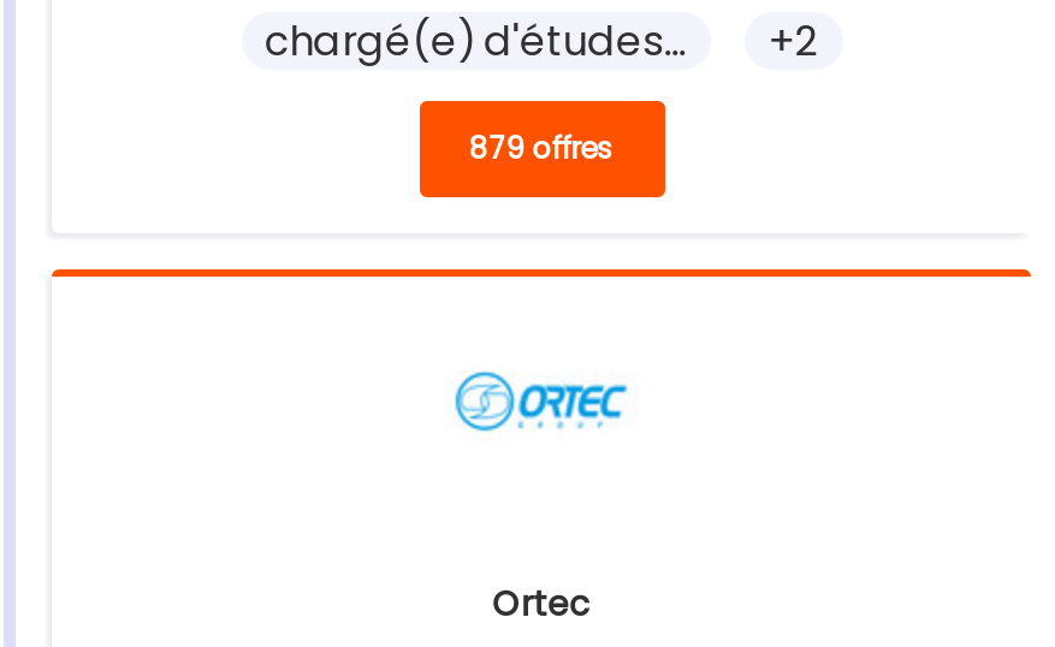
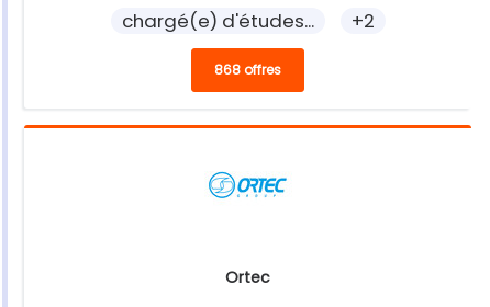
- 879 offres
+ 868 offres
